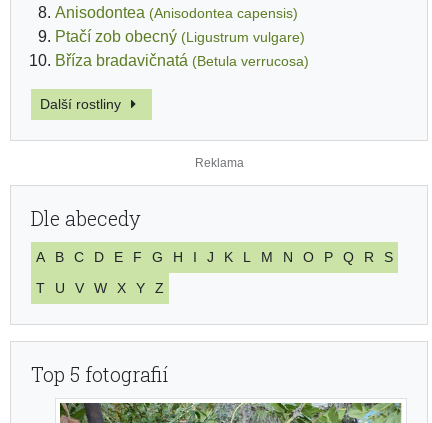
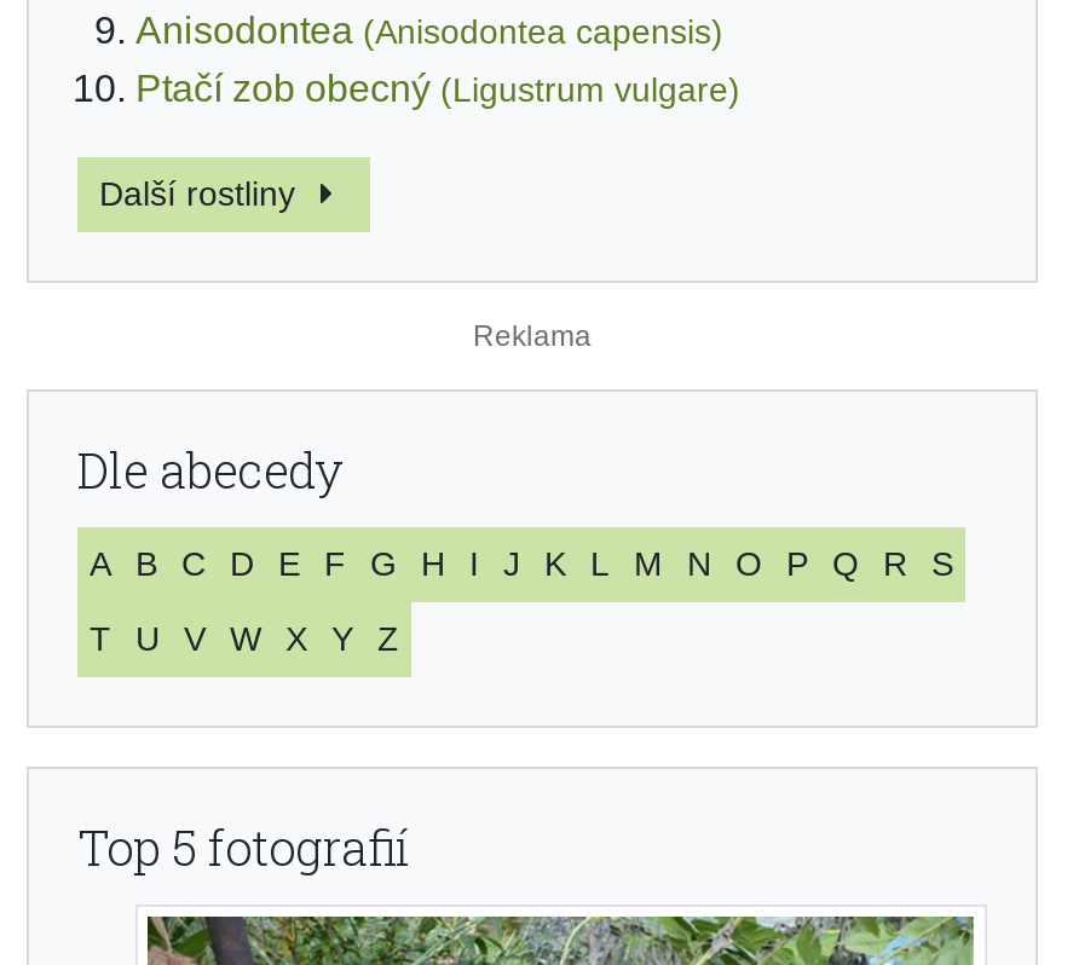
- Bříza bradavičnatá (Betula verrucosa)
